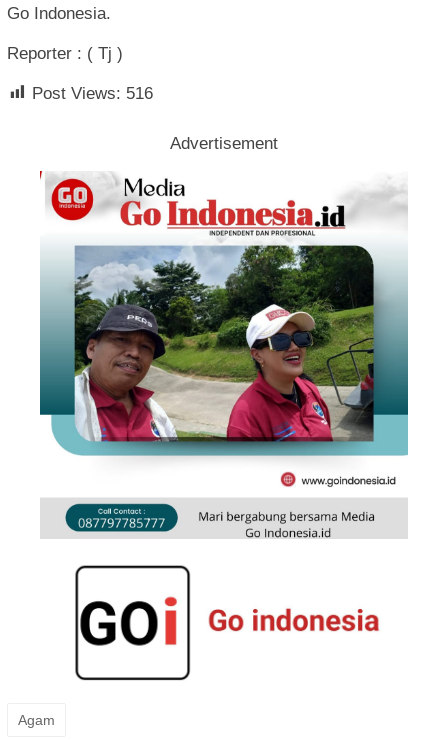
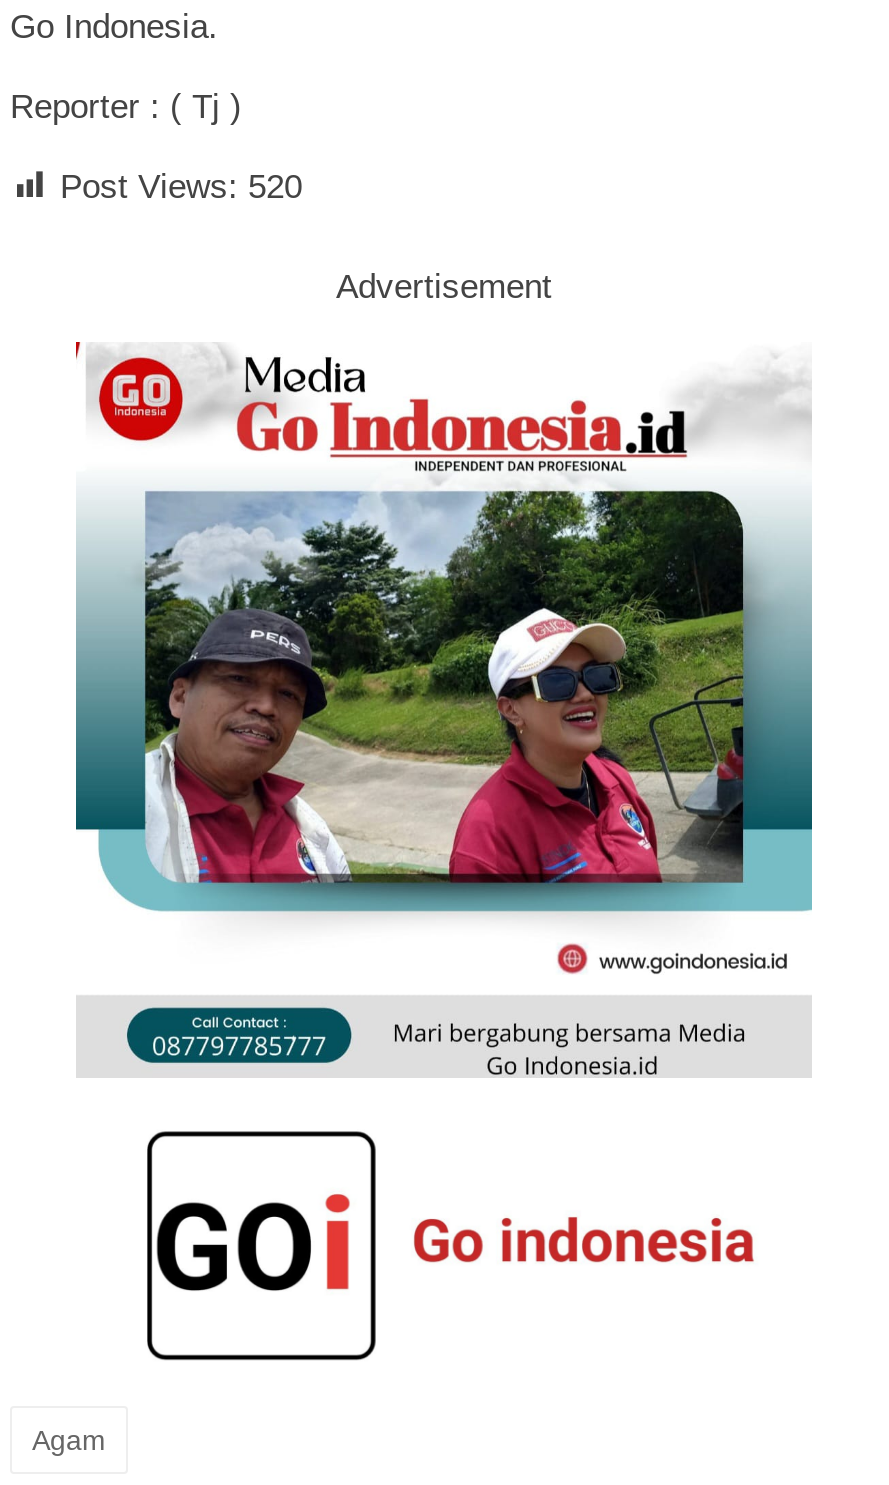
- Post Views: 516
+ Post Views: 520
